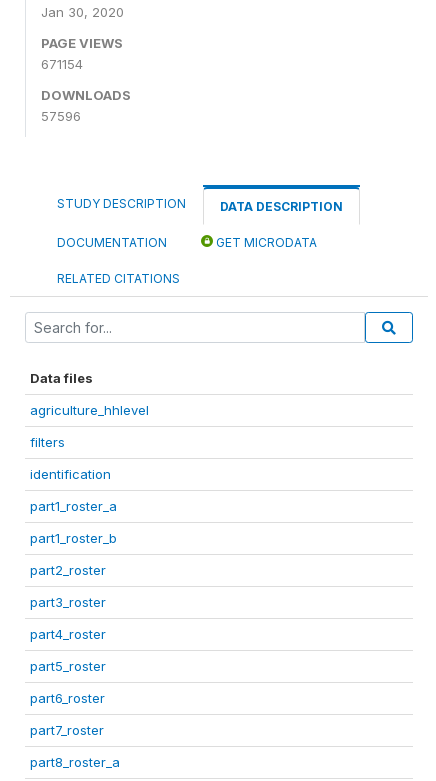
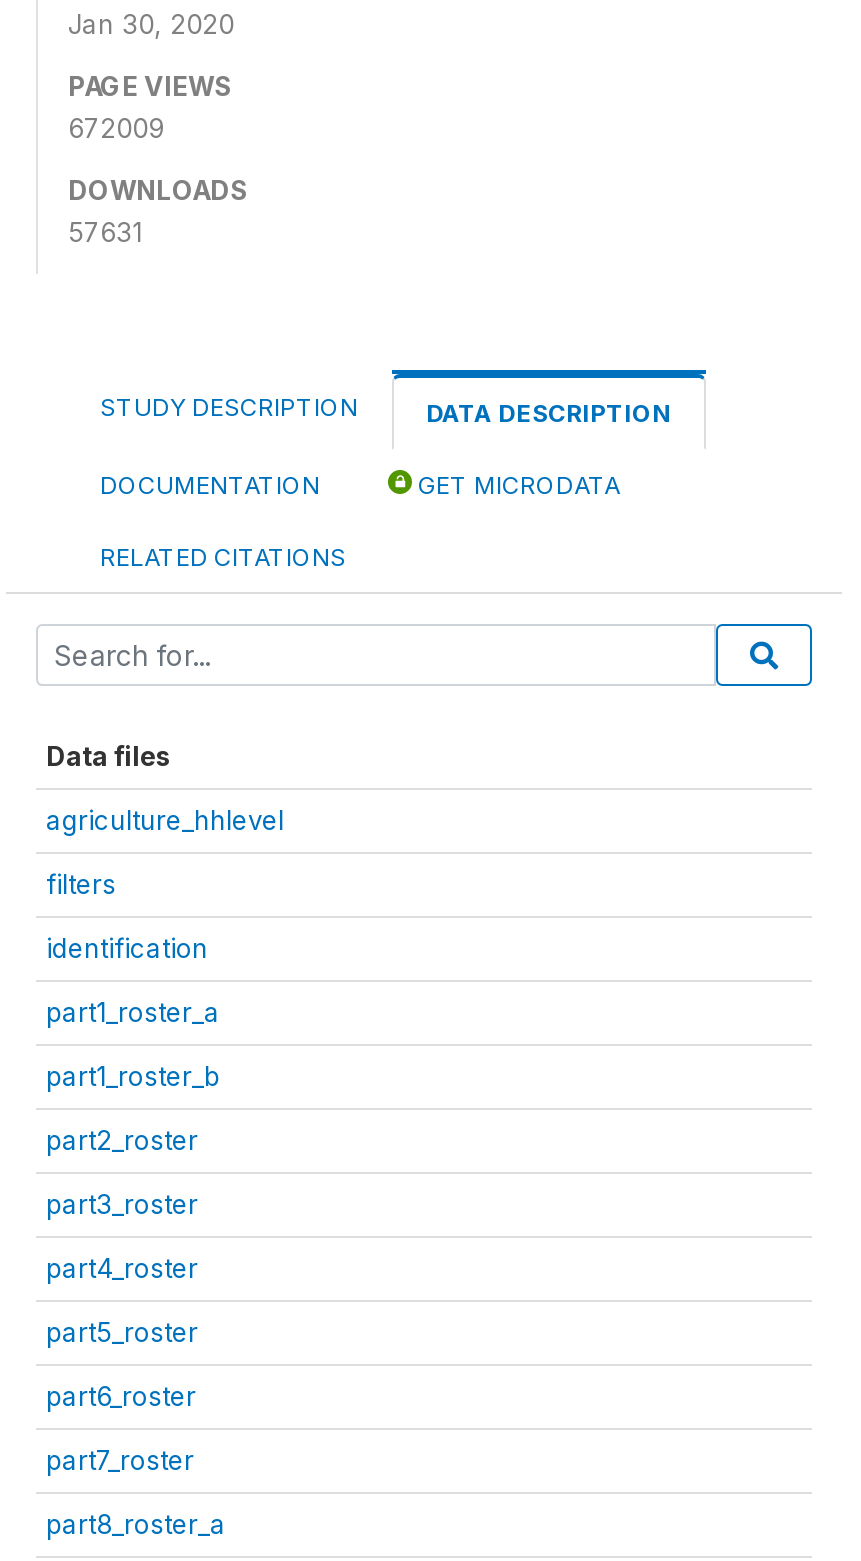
- 671154
+ 672009

- 57596
+ 57631
